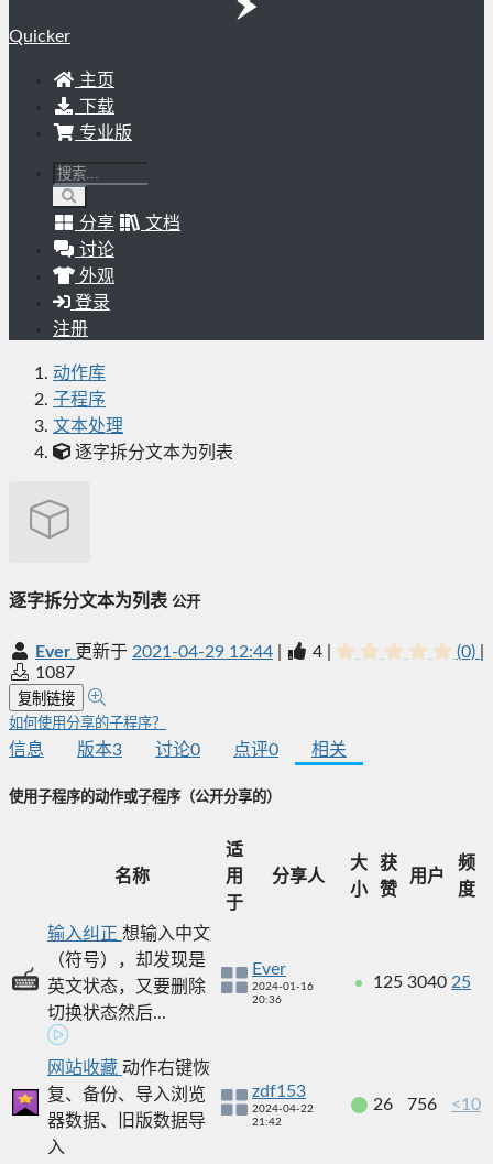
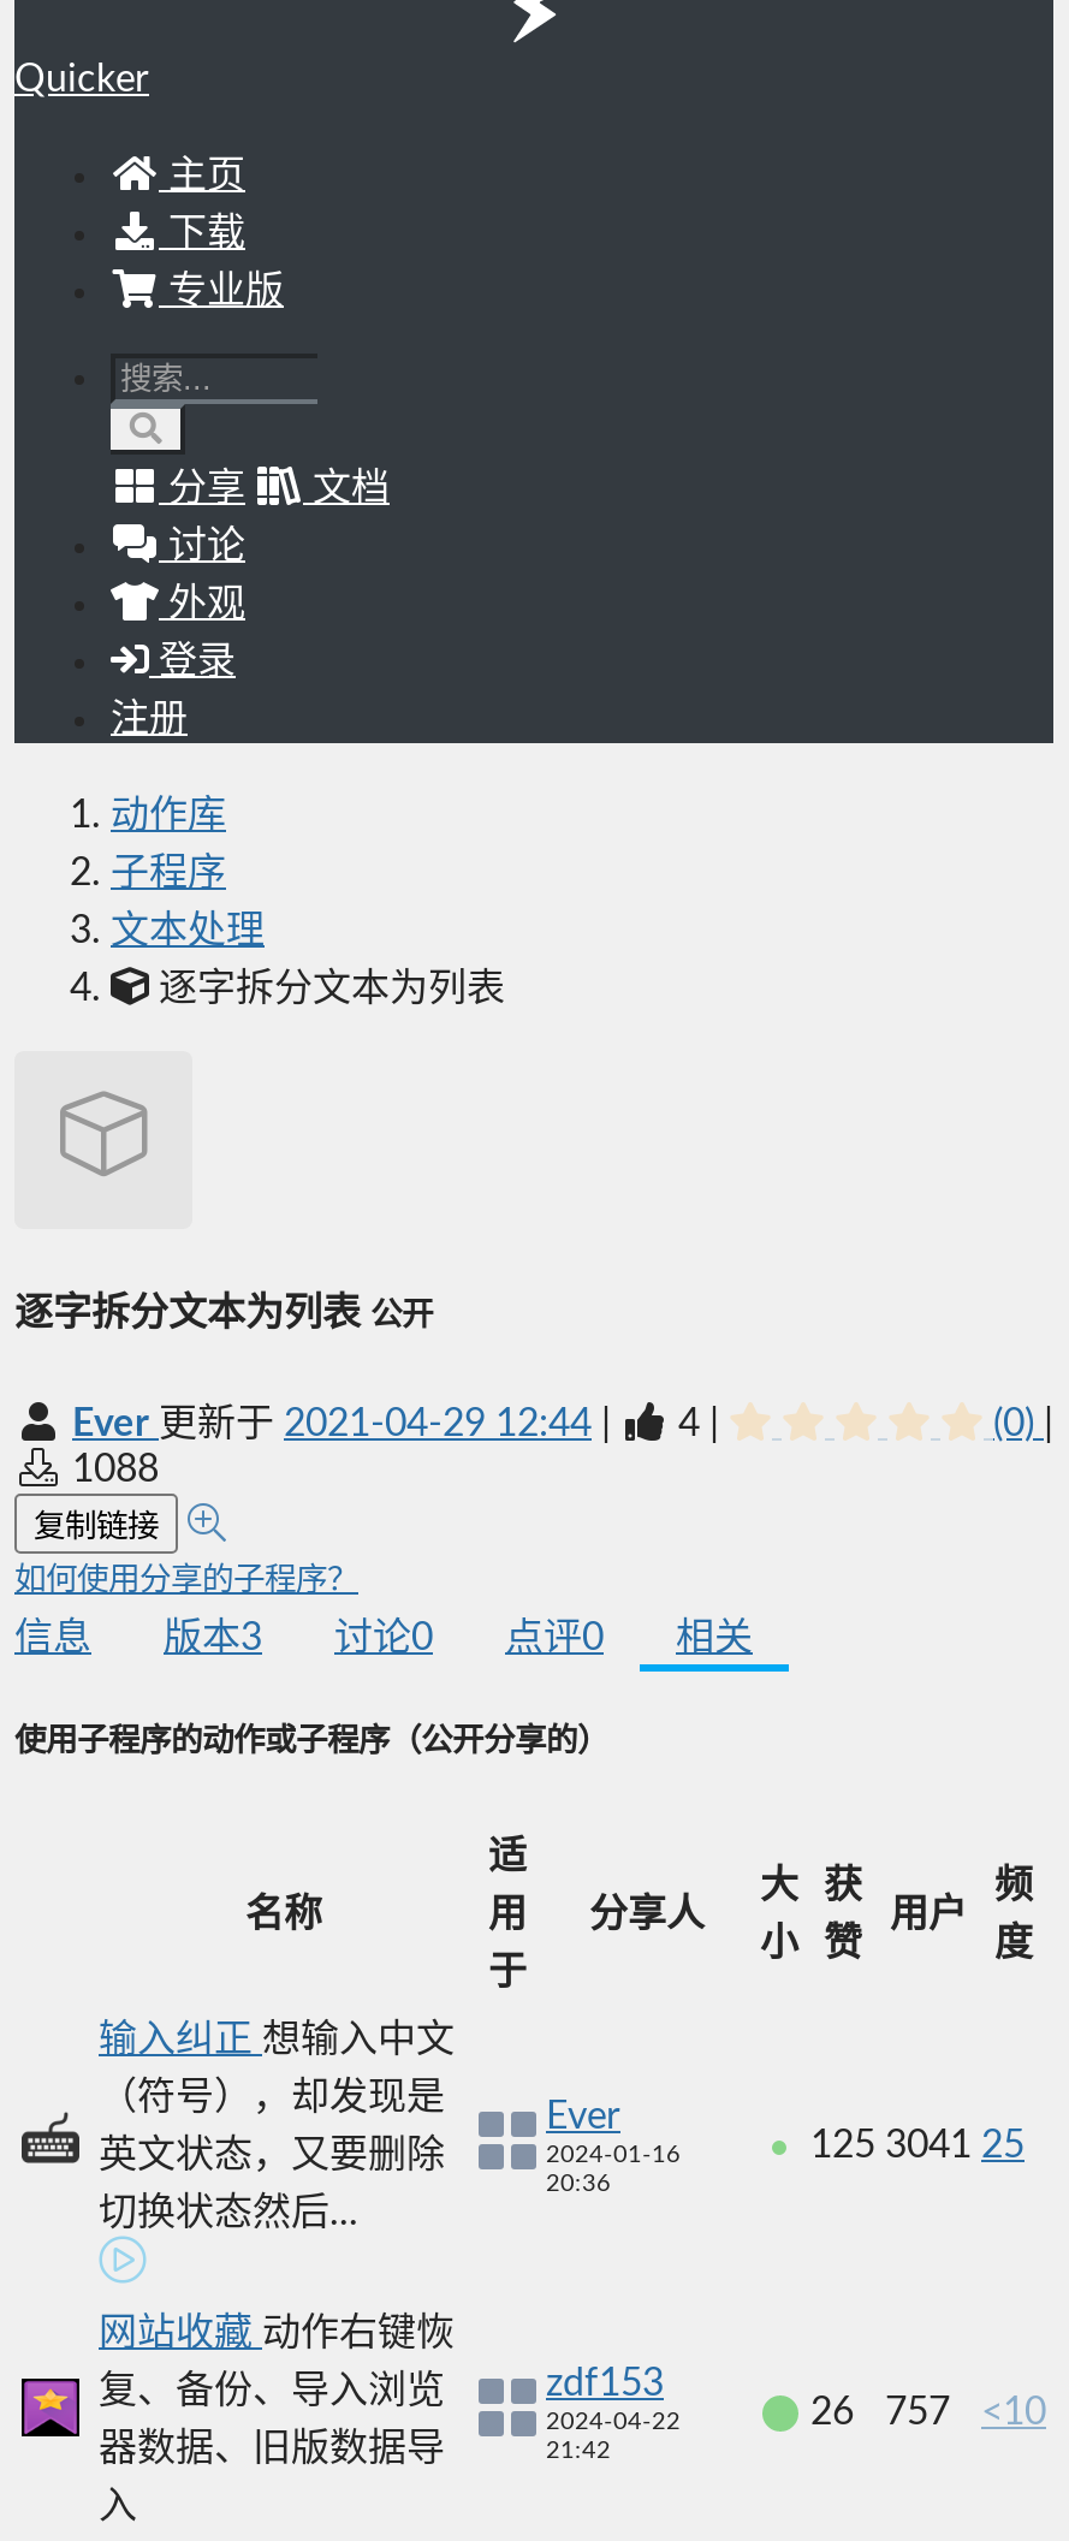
- 1087
+ 1088

- 125 3040 25
+ 125 3041 25

- 26 756 <10
+ 26 757 <10
